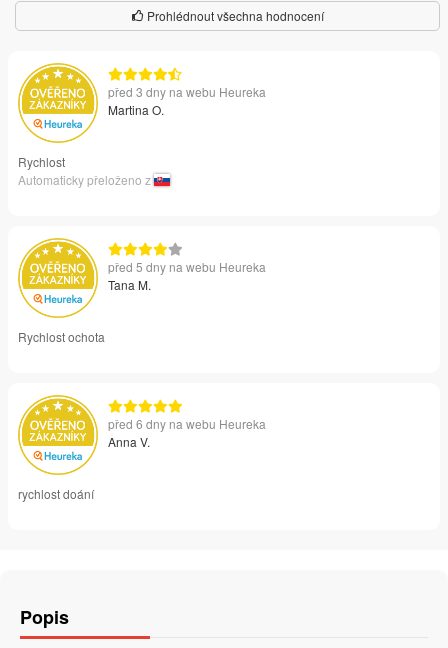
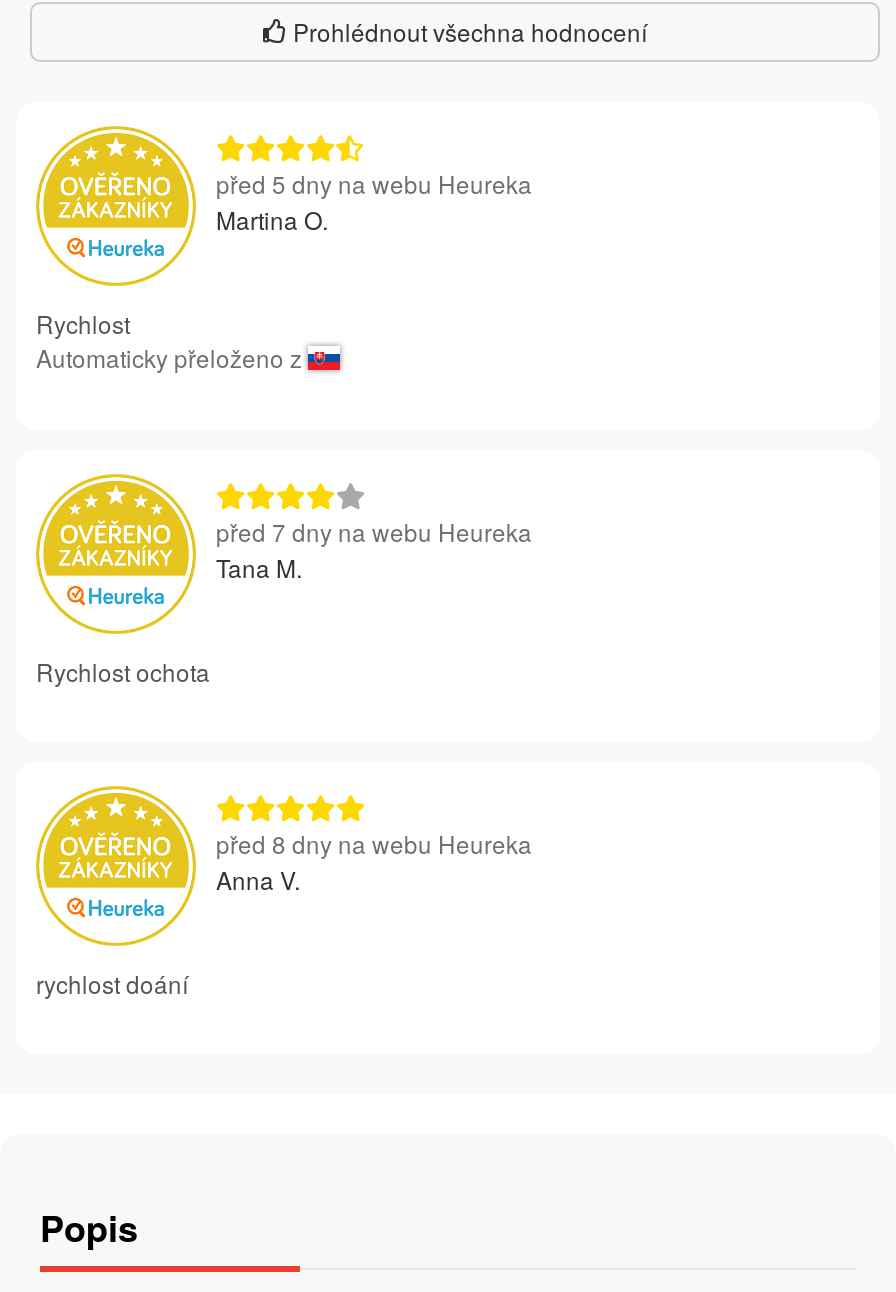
- před 3 dny na webu Heureka

+ před 7 dny na webu Heureka

moved up: před 5 dny na webu Heureka

- před 6 dny na webu Heureka
+ před 8 dny na webu Heureka
